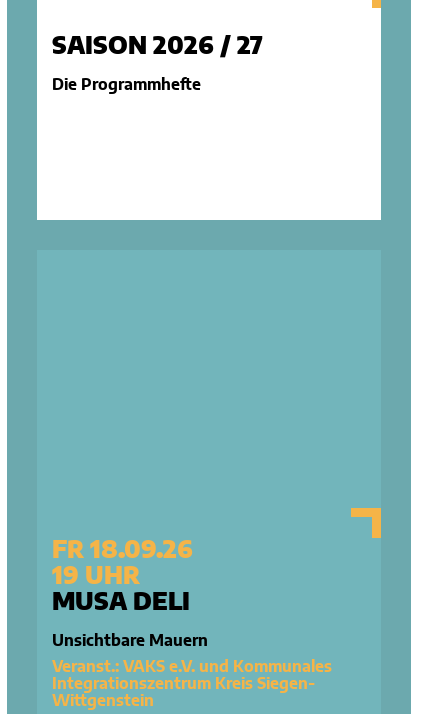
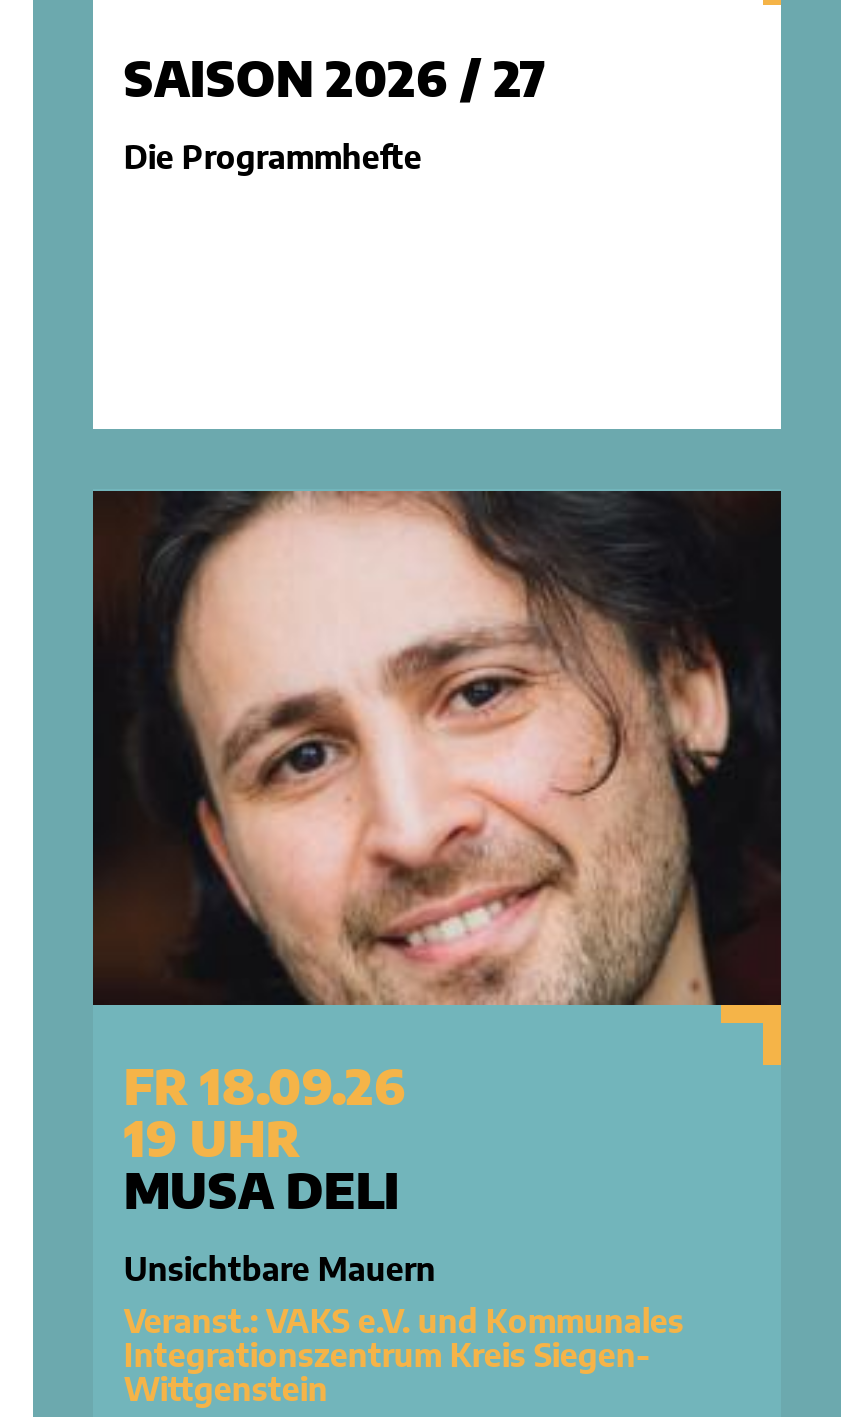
+ [image]
